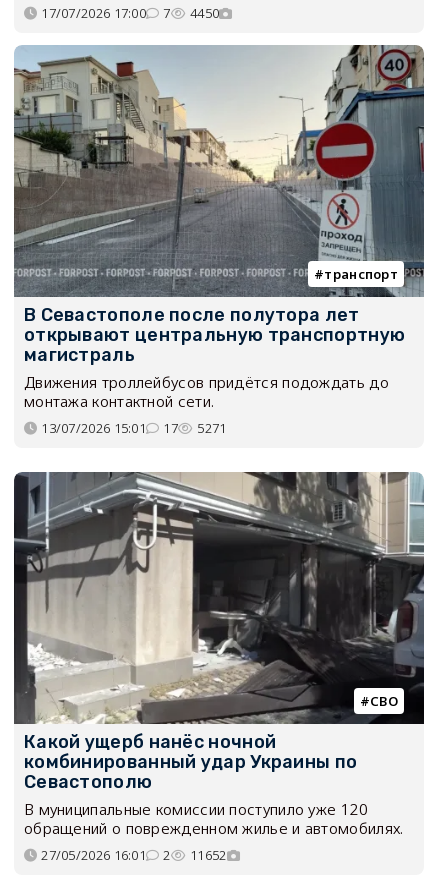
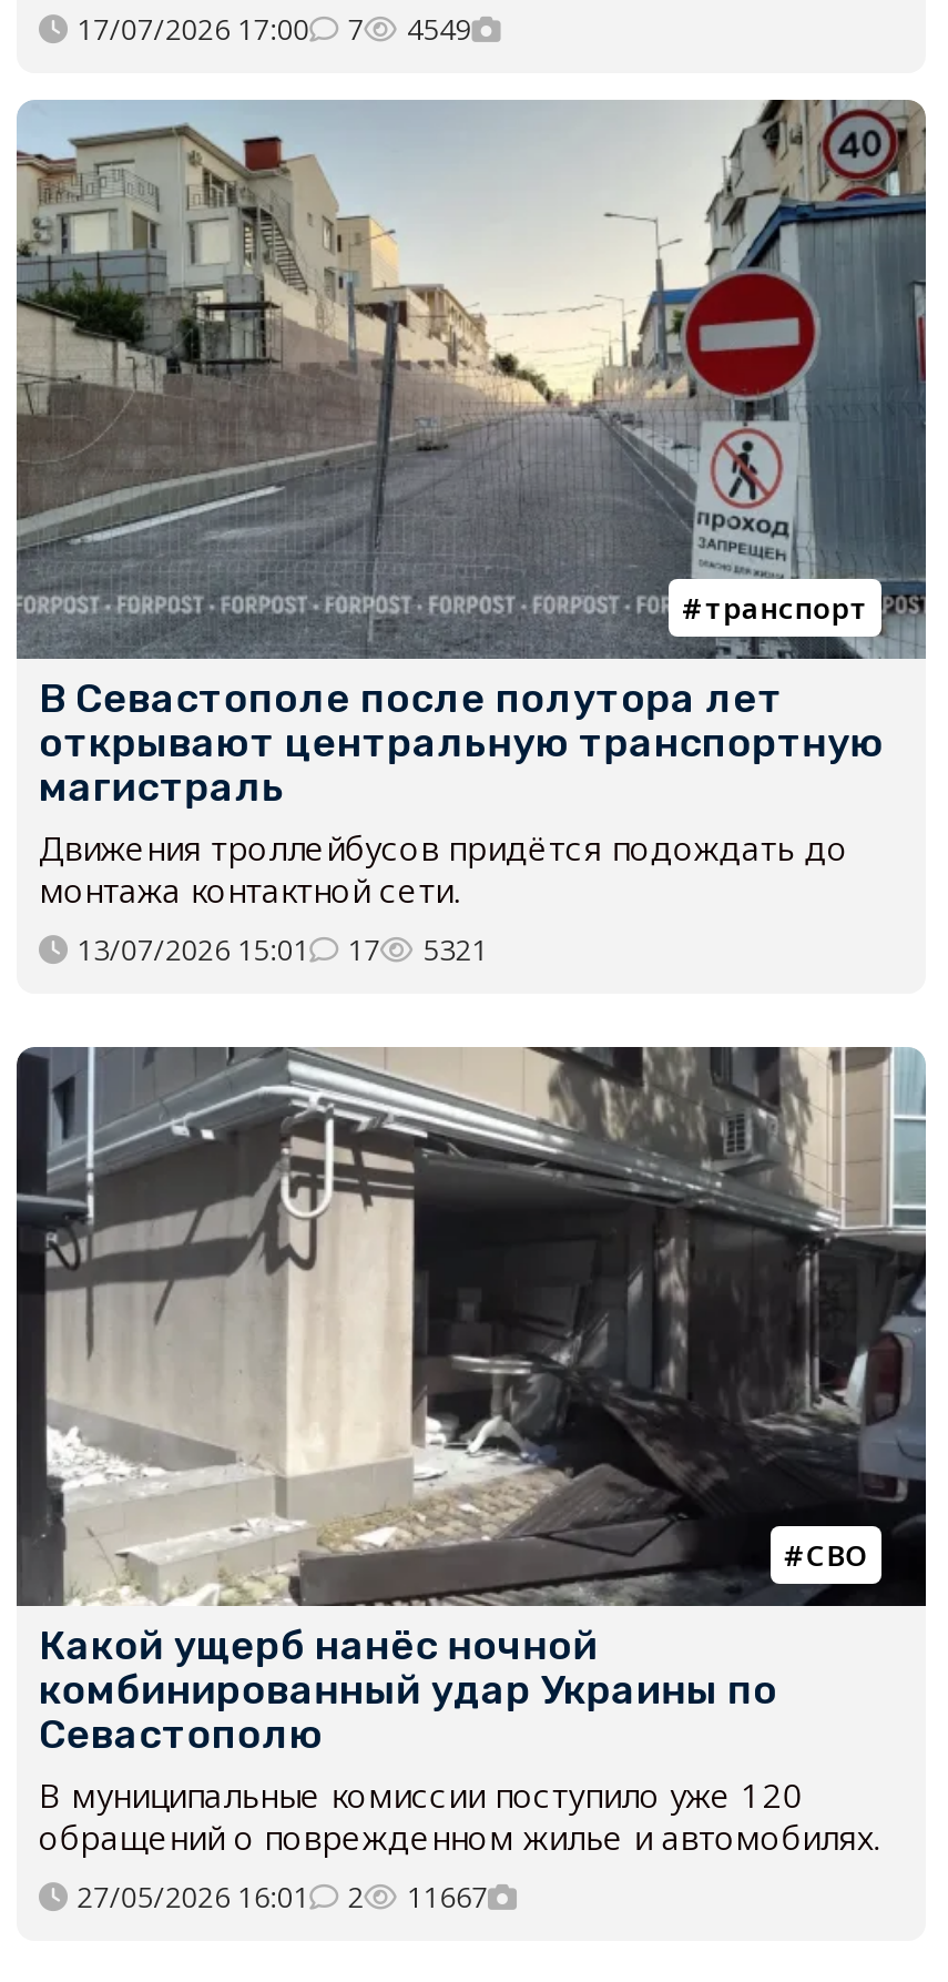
- 17/07/2026 17:00 7 4450
+ 17/07/2026 17:00 7 4549

- 13/07/2026 15:01 17 5271
+ 13/07/2026 15:01 17 5321

- 27/05/2026 16:01 2 11652
+ 27/05/2026 16:01 2 11667
